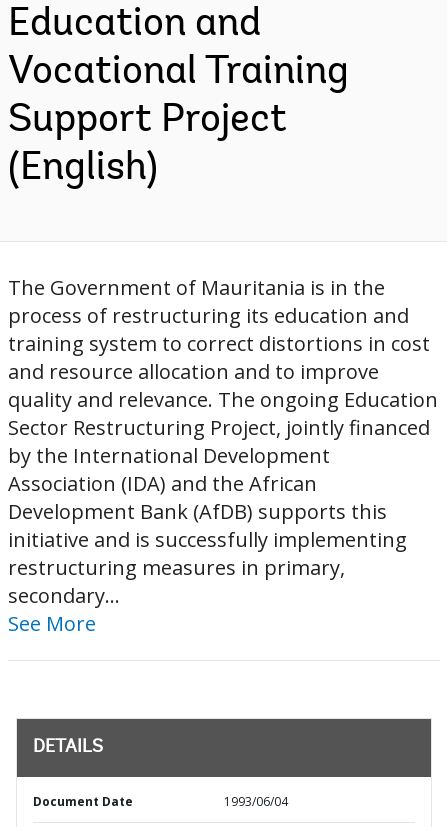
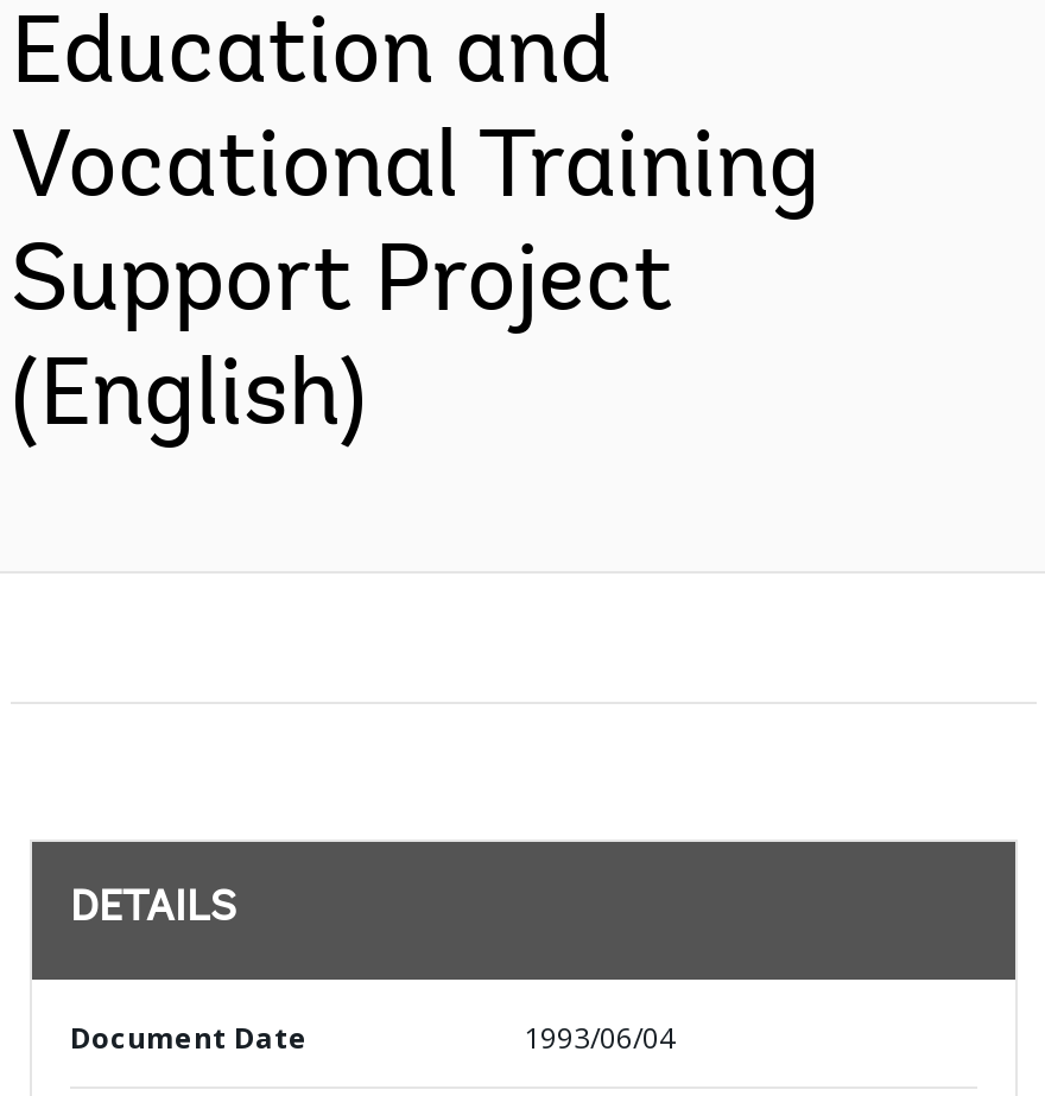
- The Government of Mauritania is in the
- process of restructuring its education and
- training system to correct distortions in cost
- and resource allocation and to improve
- quality and relevance. The ongoing Education
- Sector Restructuring Project, jointly financed
- by the International Development
- Association (IDA) and the African
- Development Bank (AfDB) supports this
- initiative and is successfully implementing
- restructuring measures in primary,
- secondary...
- See More
